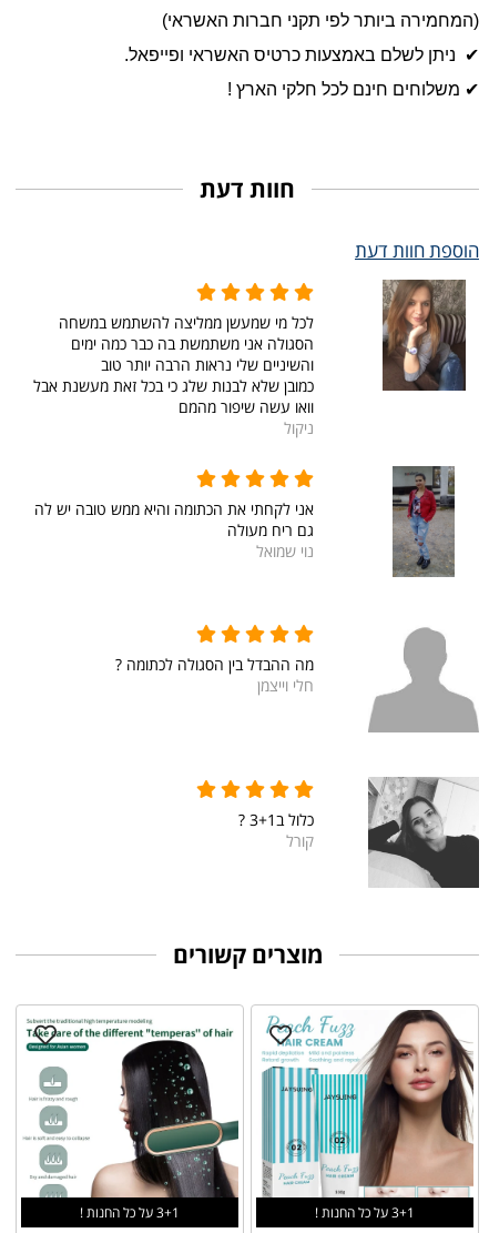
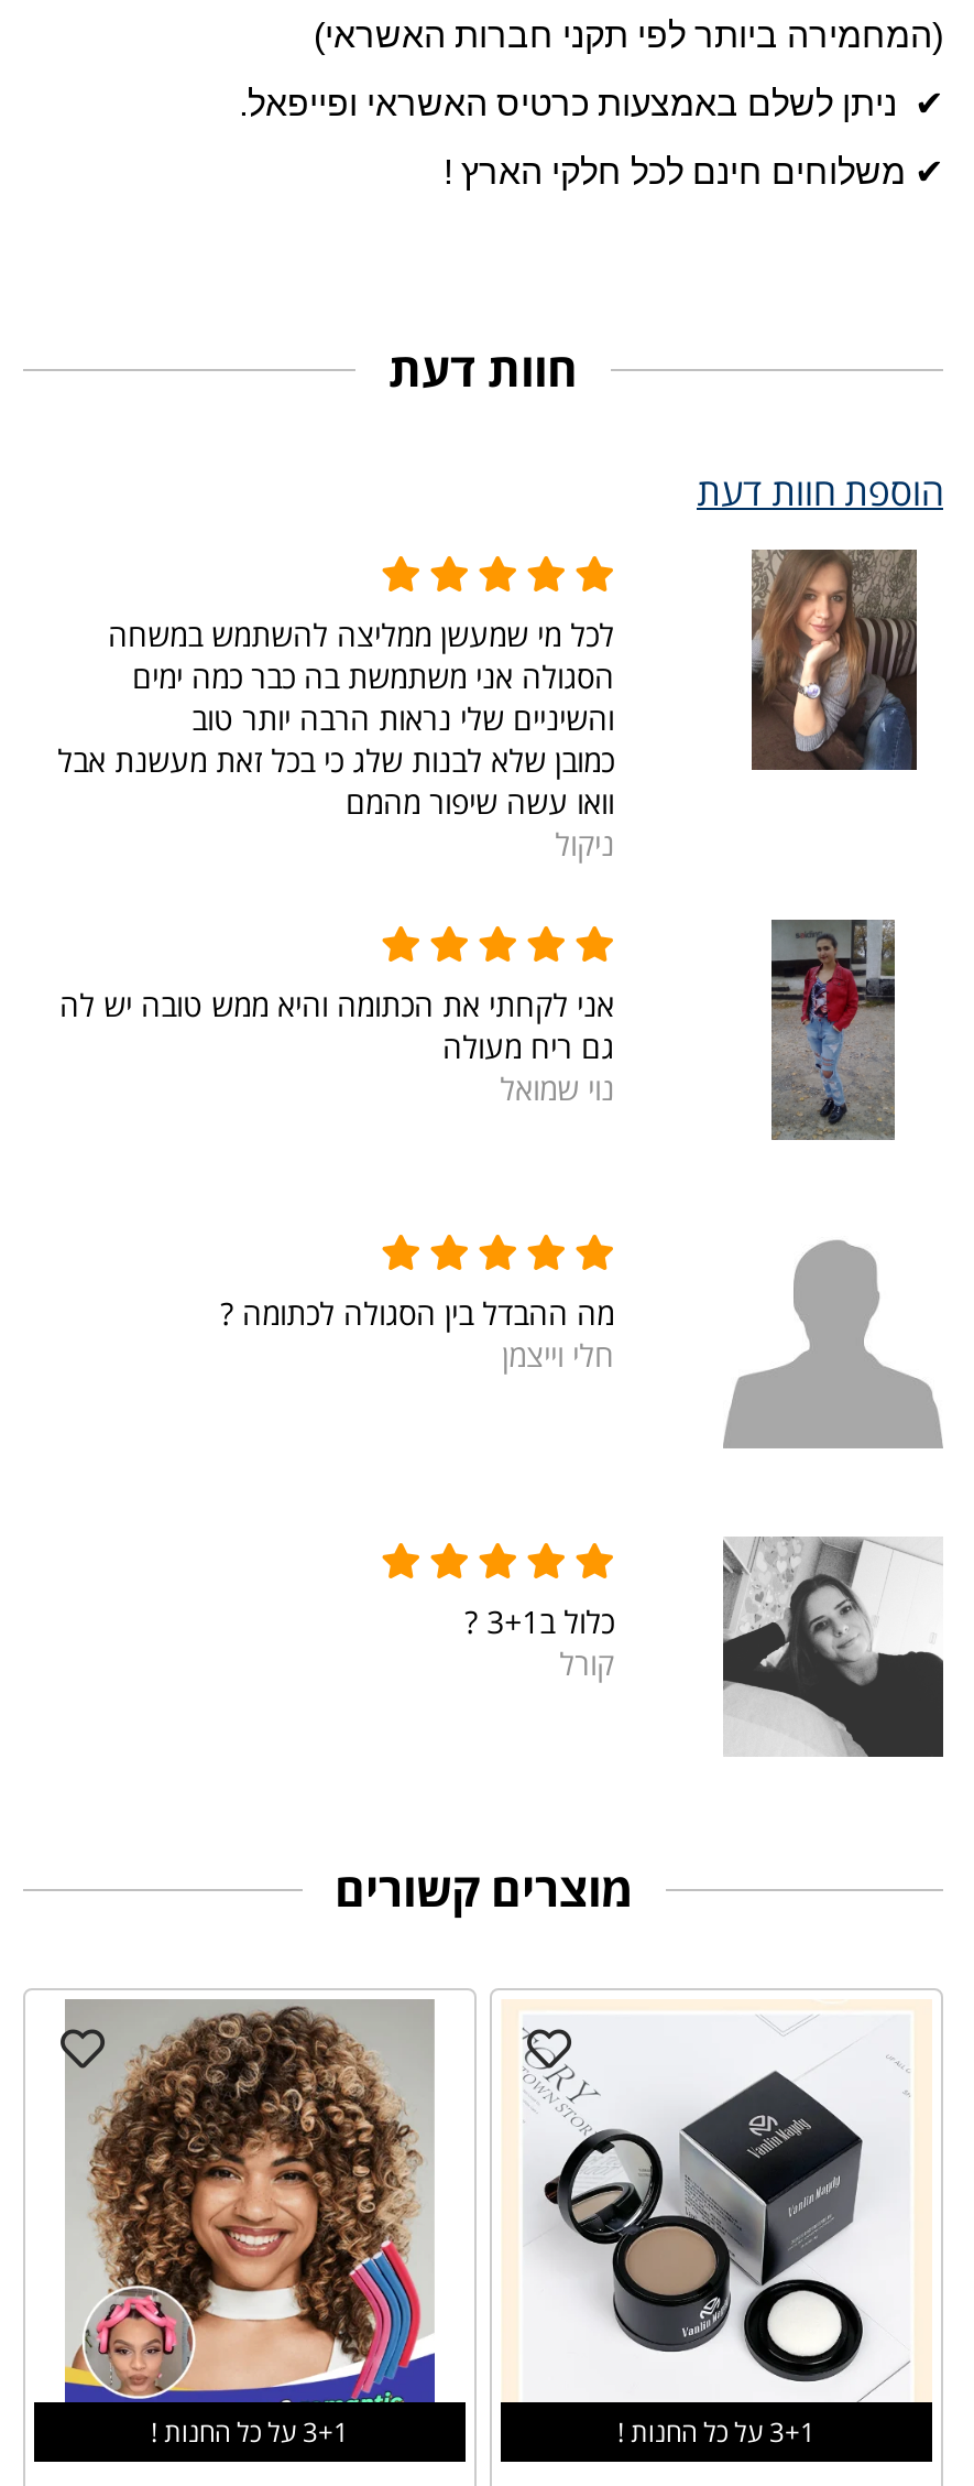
- [image]
+ [image]

- [image]
+ [image]
